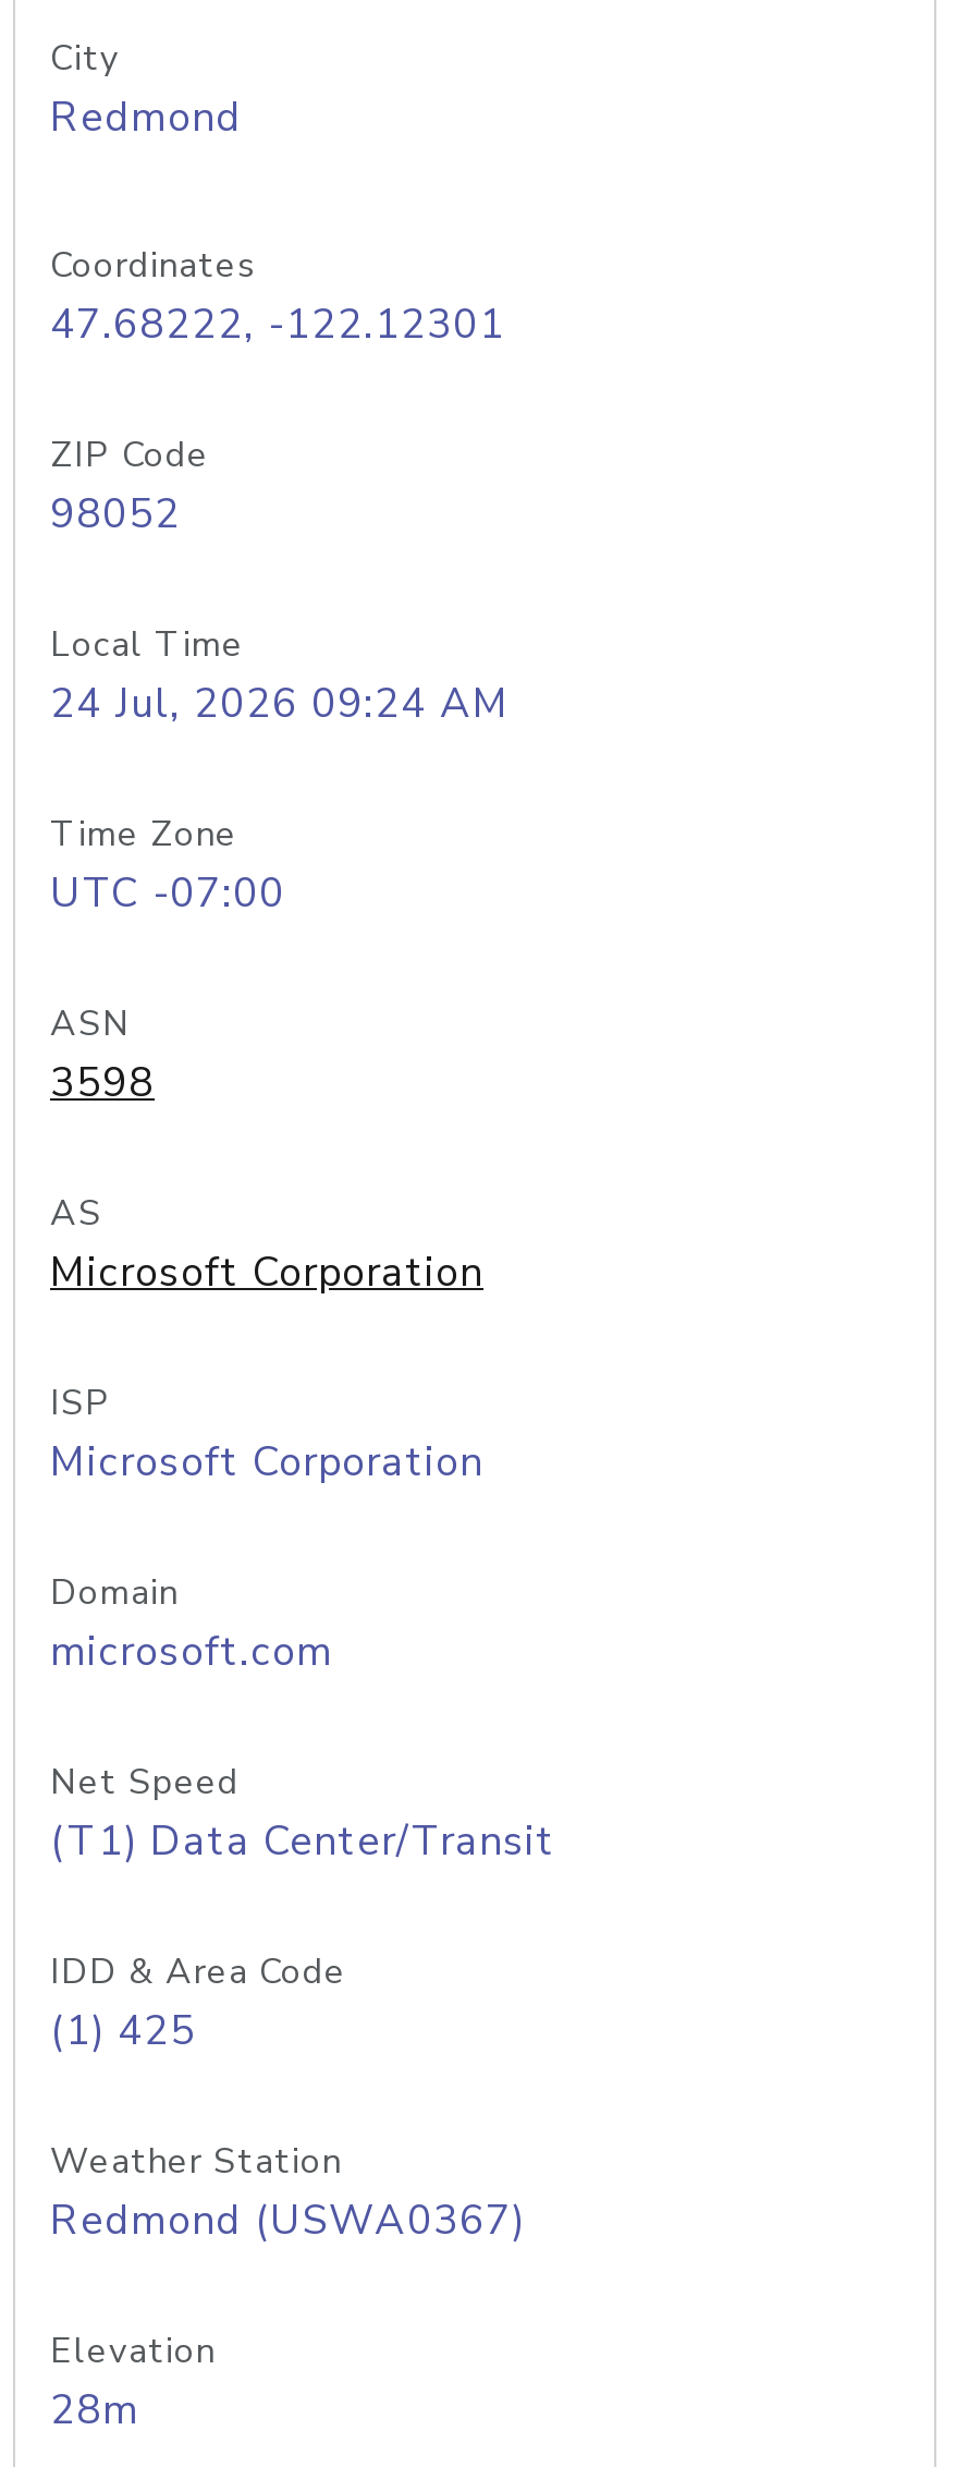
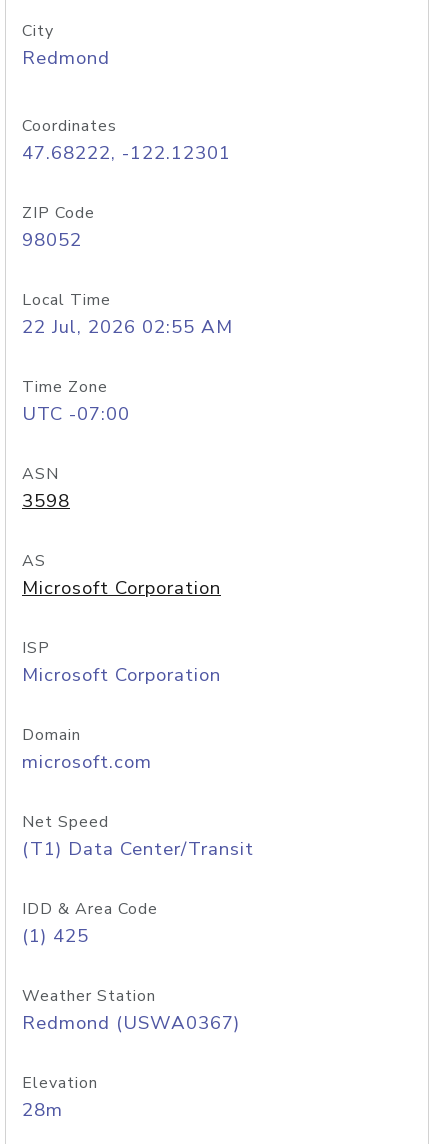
- 24 Jul, 2026 09:24 AM
+ 22 Jul, 2026 02:55 AM
